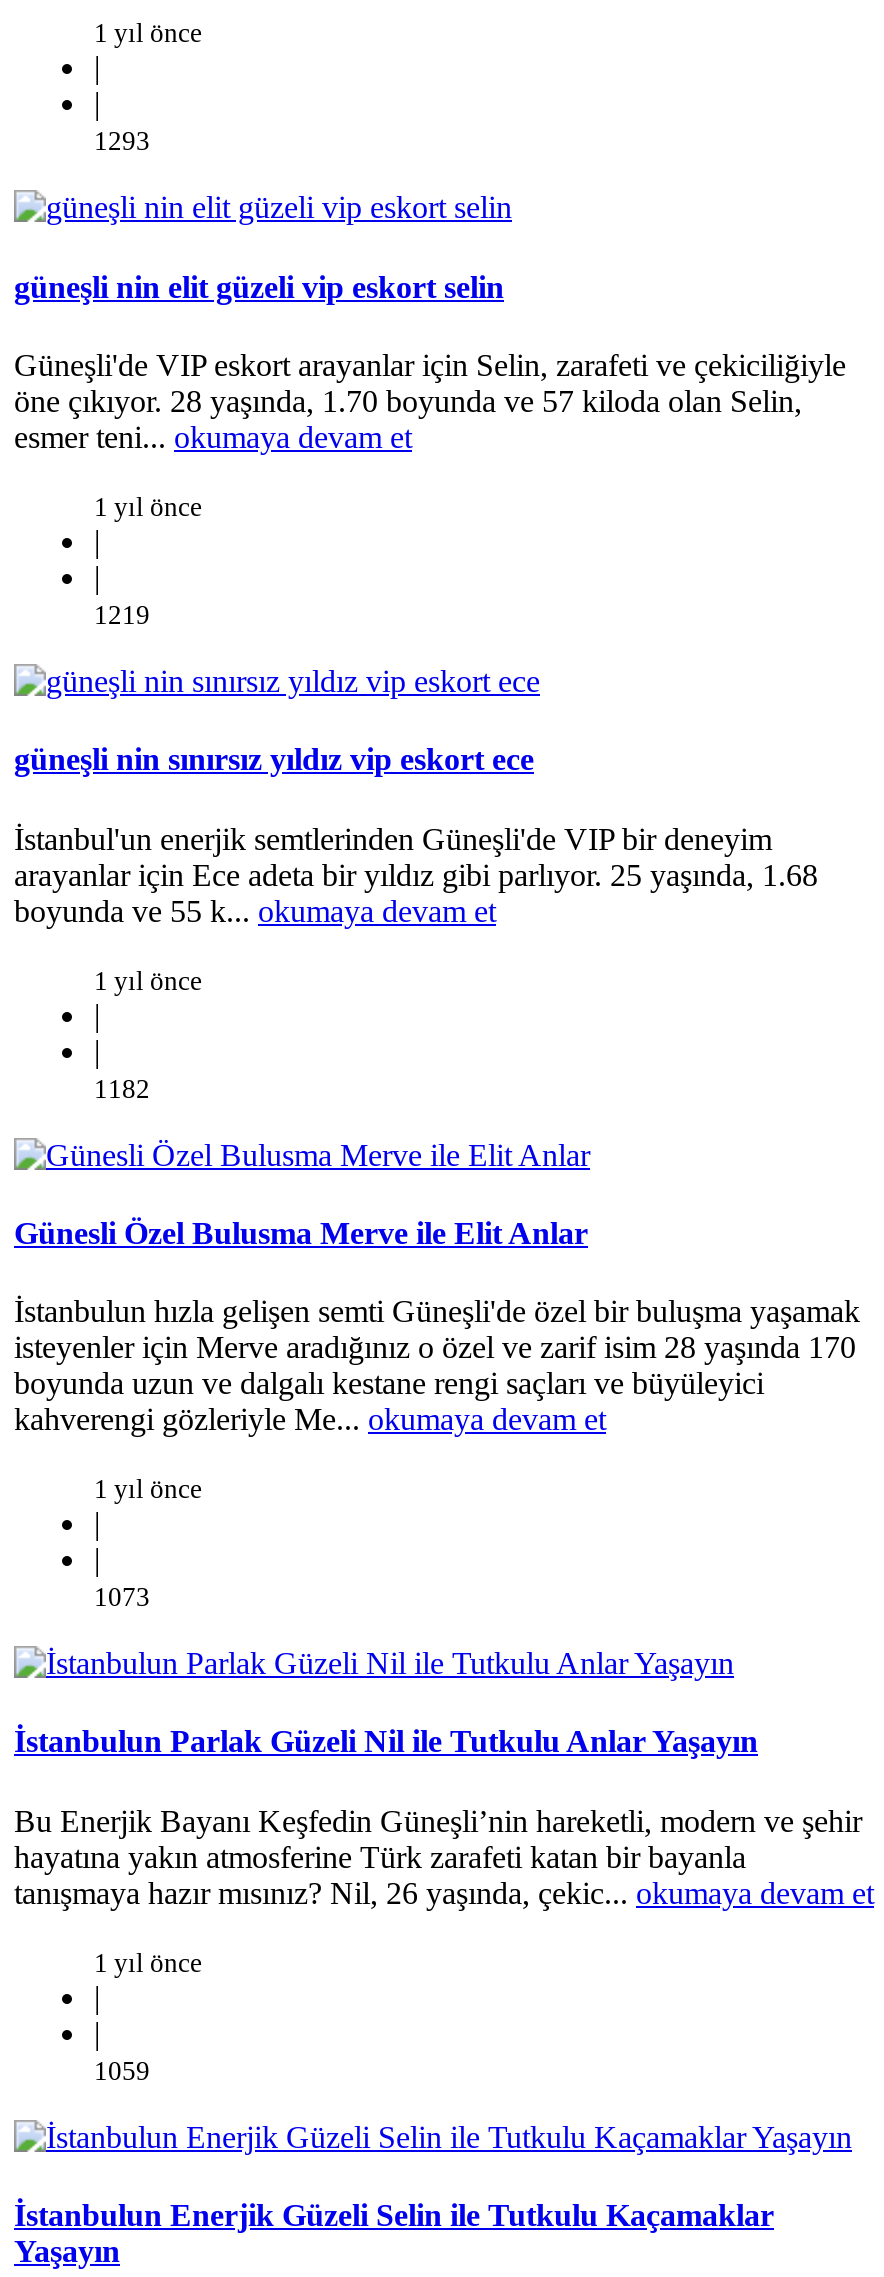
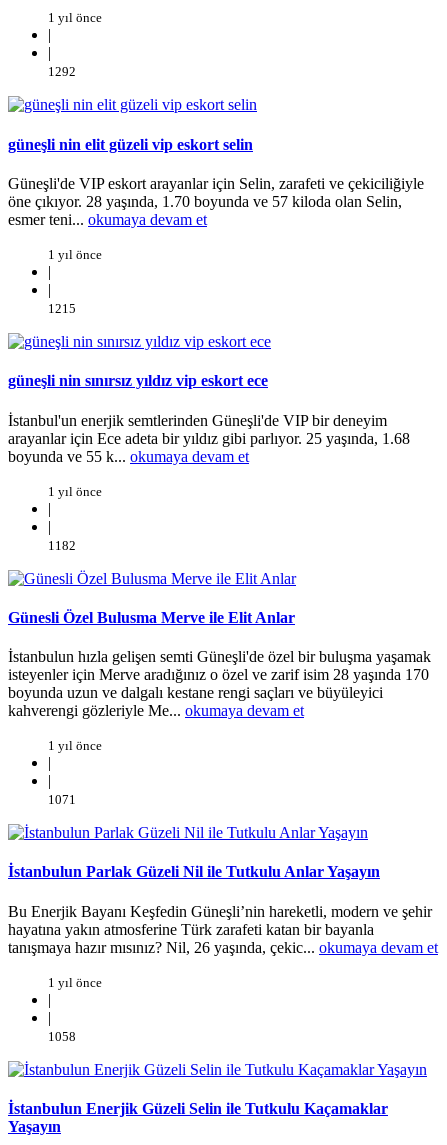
- 1293
+ 1292

- 1219
+ 1215

- 1073
+ 1071

- 1059
+ 1058
